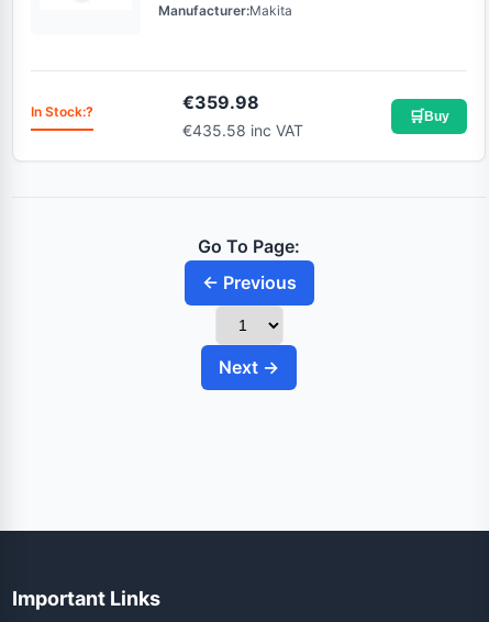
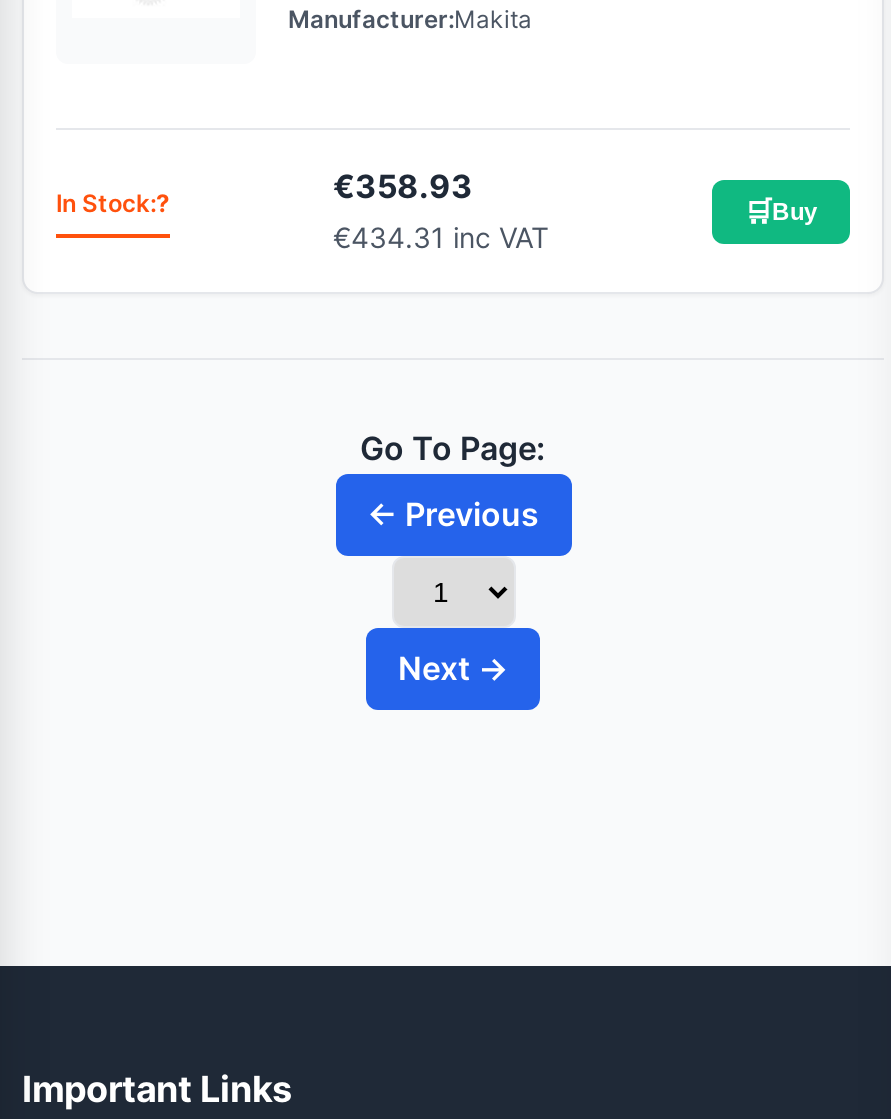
- €359.98
+ €358.93

- €435.58 inc VAT
+ €434.31 inc VAT
